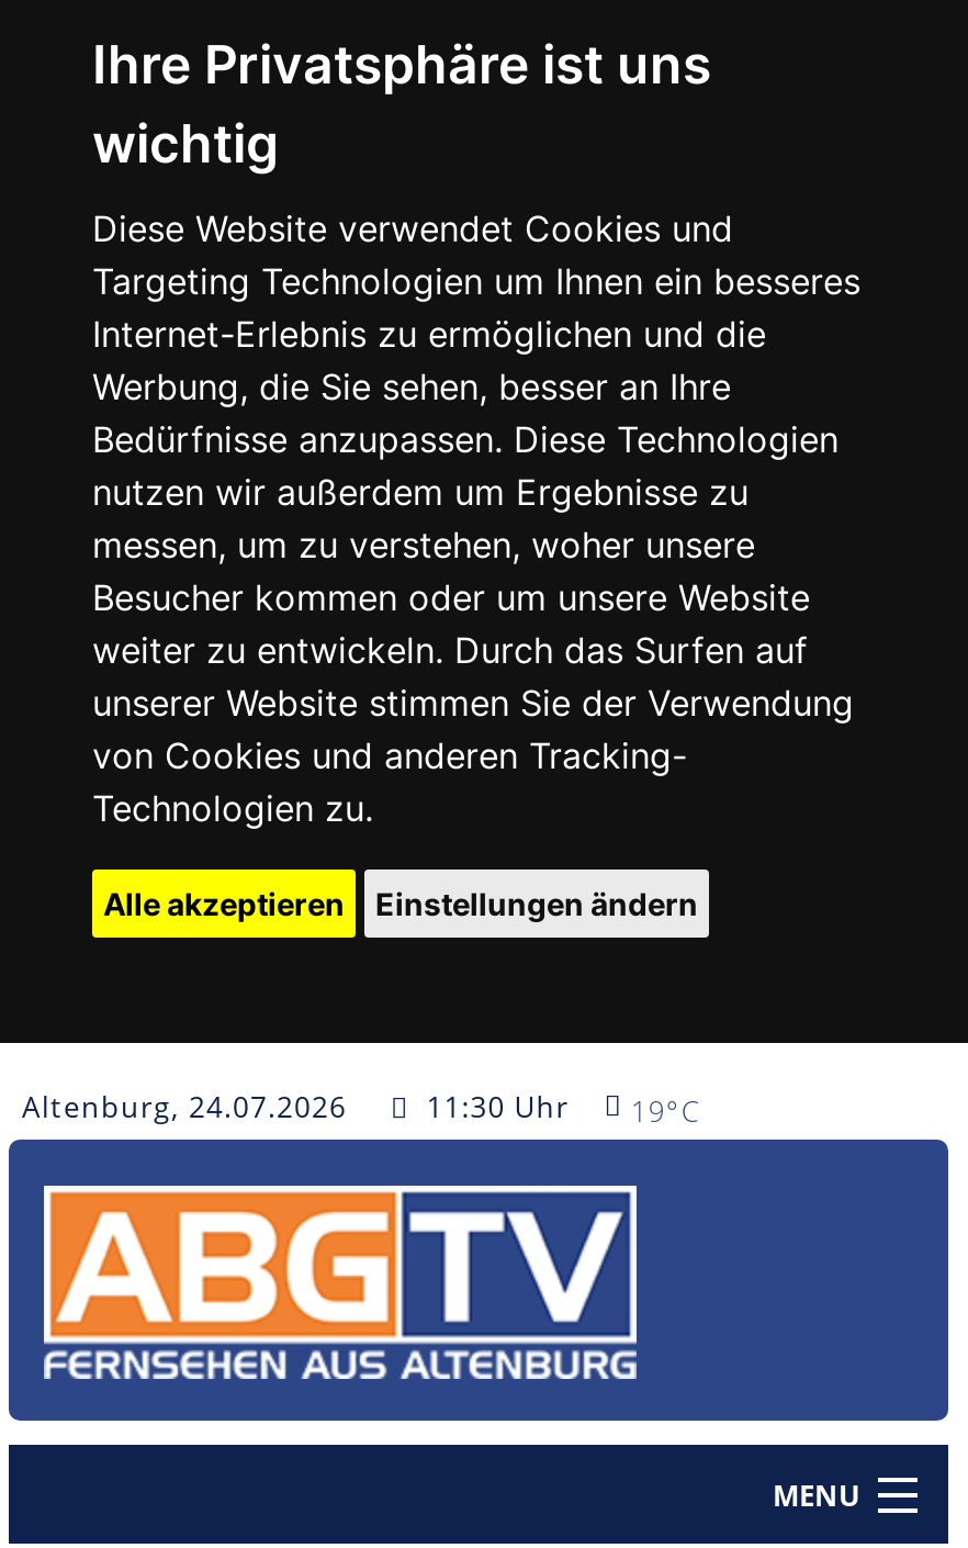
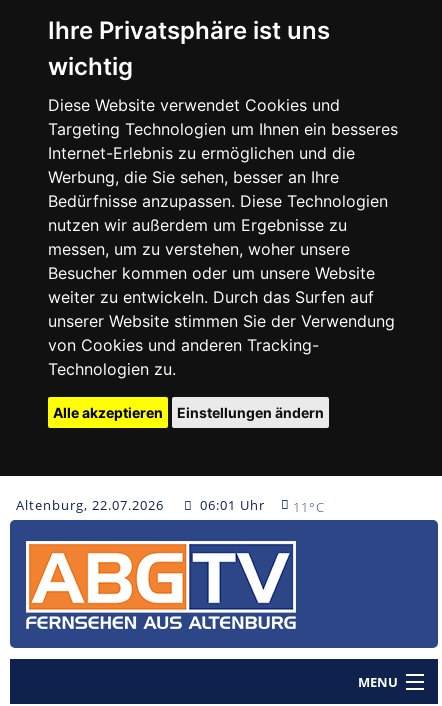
- Altenburg, 24.07.2026
- 11:30 Uhr
- 19°C
+ Altenburg, 22.07.2026
+ 06:01 Uhr
+ 11°C
